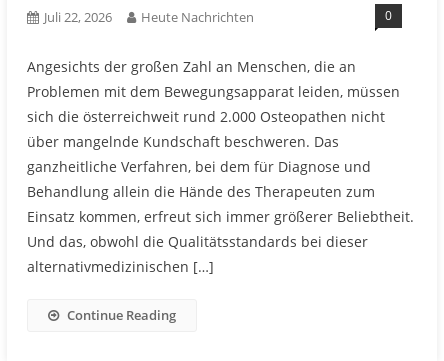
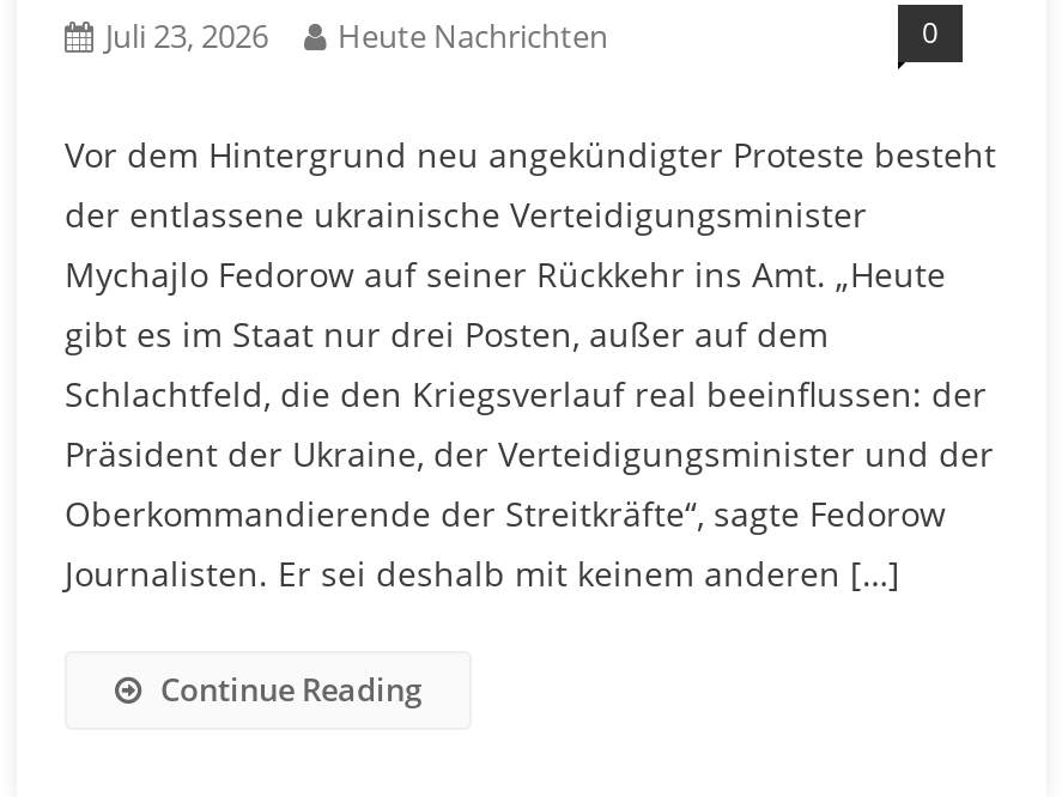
- Juli 22, 2026 Heute Nachrichten
+ Juli 23, 2026 Heute Nachrichten

- Angesichts der großen Zahl an Menschen, die an
- Problemen mit dem Bewegungsapparat leiden, müssen
- sich die österreichweit rund 2.000 Osteopathen nicht
- über mangelnde Kundschaft beschweren. Das
- ganzheitliche Verfahren, bei dem für Diagnose und
- Behandlung allein die Hände des Therapeuten zum
- Einsatz kommen, erfreut sich immer größerer Beliebtheit.
- Und das, obwohl die Qualitätsstandards bei dieser
- alternativmedizinischen […]
+ Vor dem Hintergrund neu angekündigter Proteste besteht
+ der entlassene ukrainische Verteidigungsminister
+ Mychajlo Fedorow auf seiner Rückkehr ins Amt. „Heute
+ gibt es im Staat nur drei Posten, außer auf dem
+ Schlachtfeld, die den Kriegsverlauf real beeinflussen: der
+ Präsident der Ukraine, der Verteidigungsminister und der
+ Oberkommandierende der Streitkräfte“, sagte Fedorow
+ Journalisten. Er sei deshalb mit keinem anderen […]
